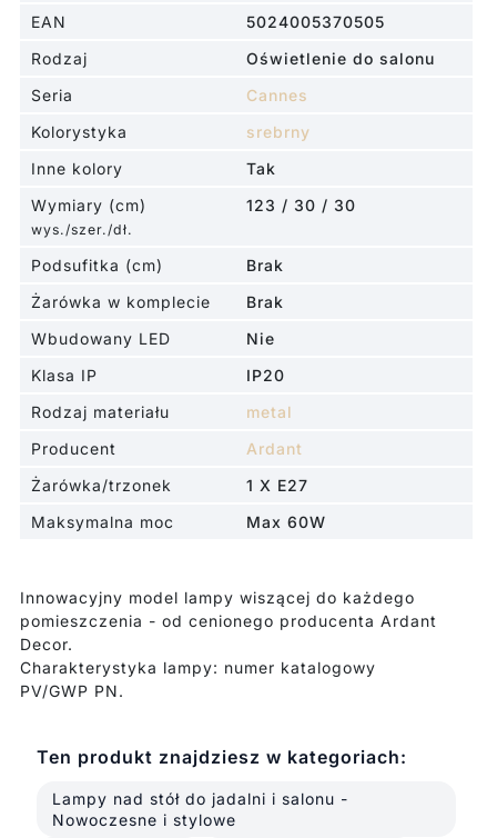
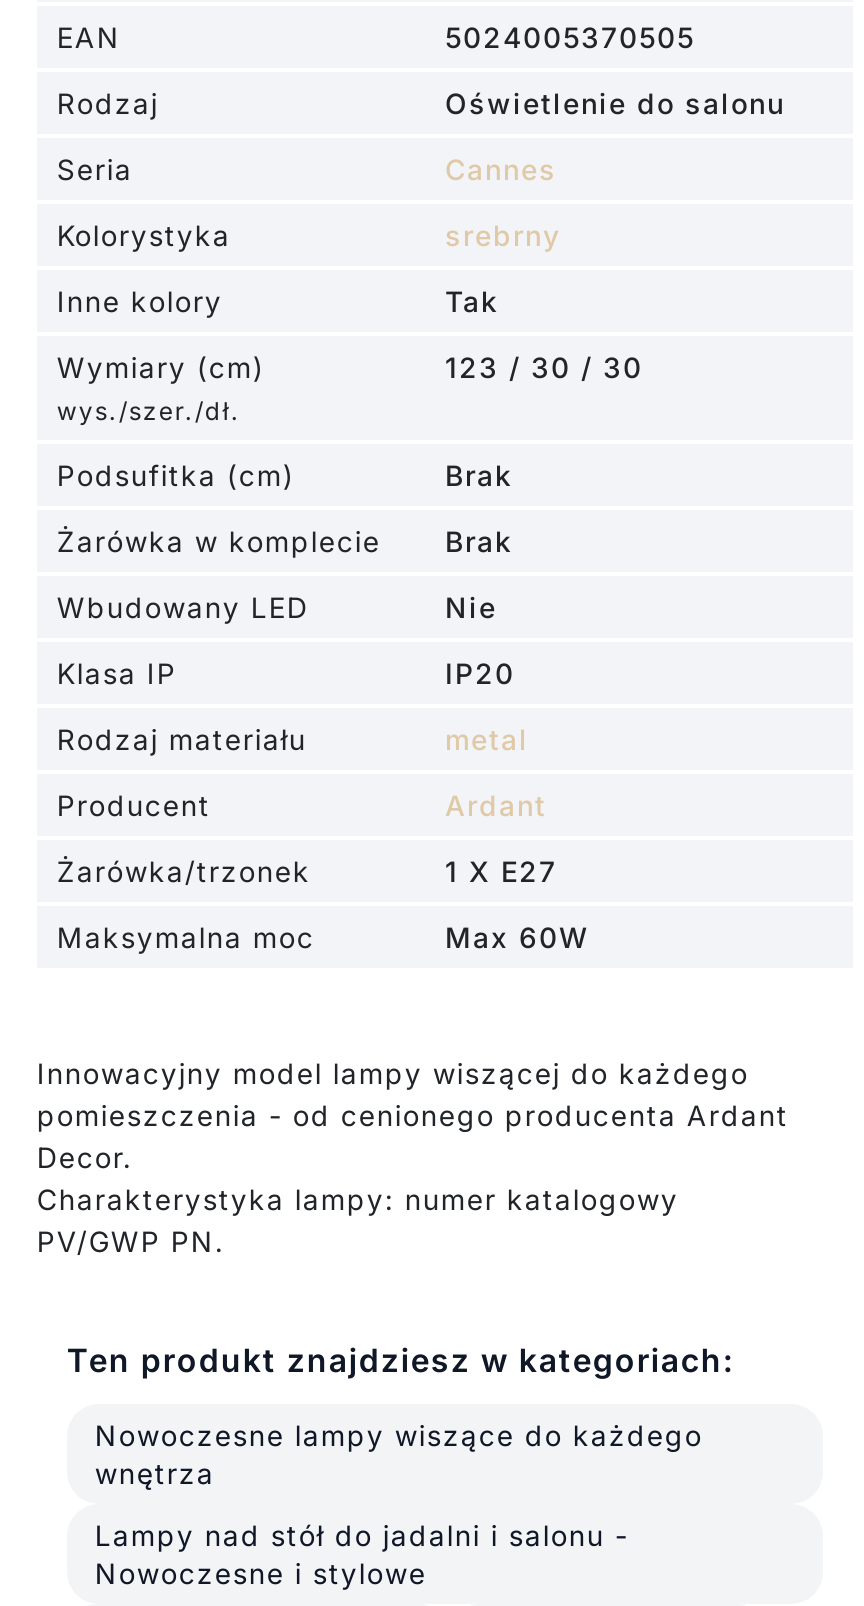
+ Nowoczesne lampy wiszące do każdego
+ wnętrza
